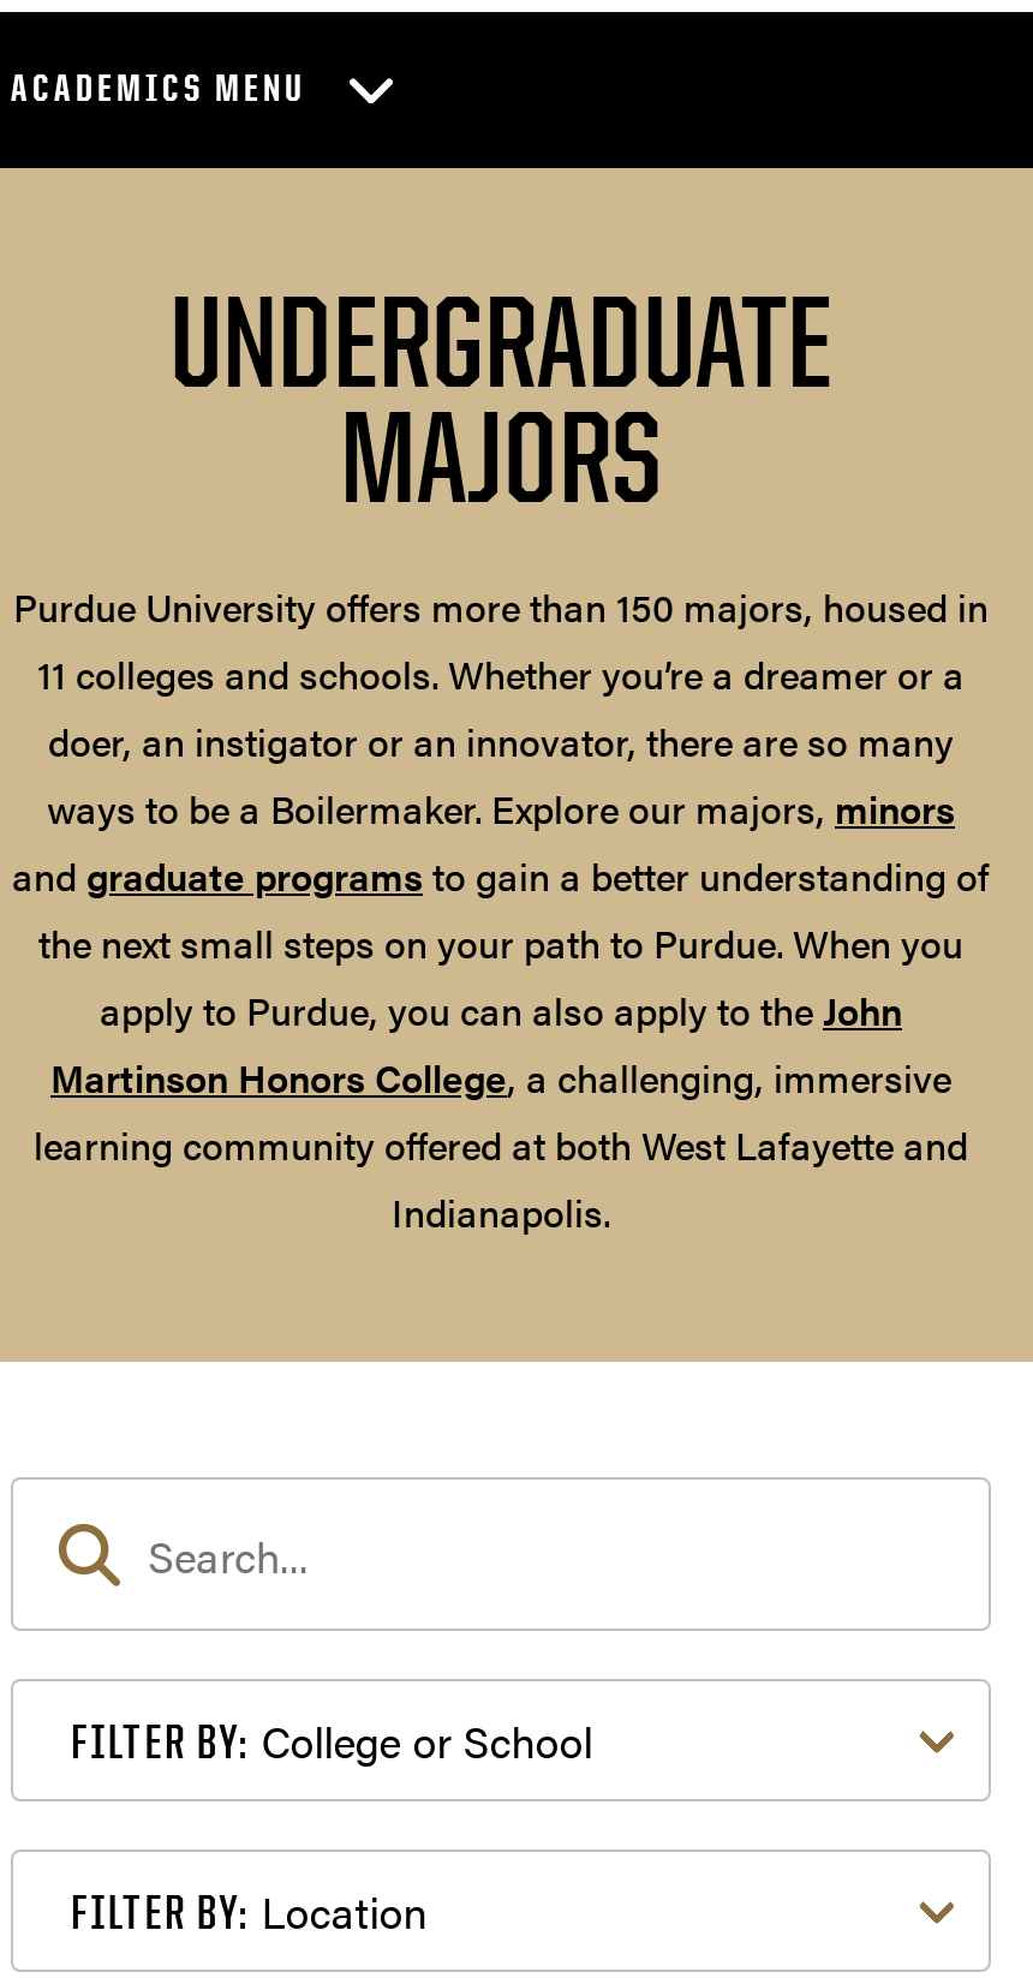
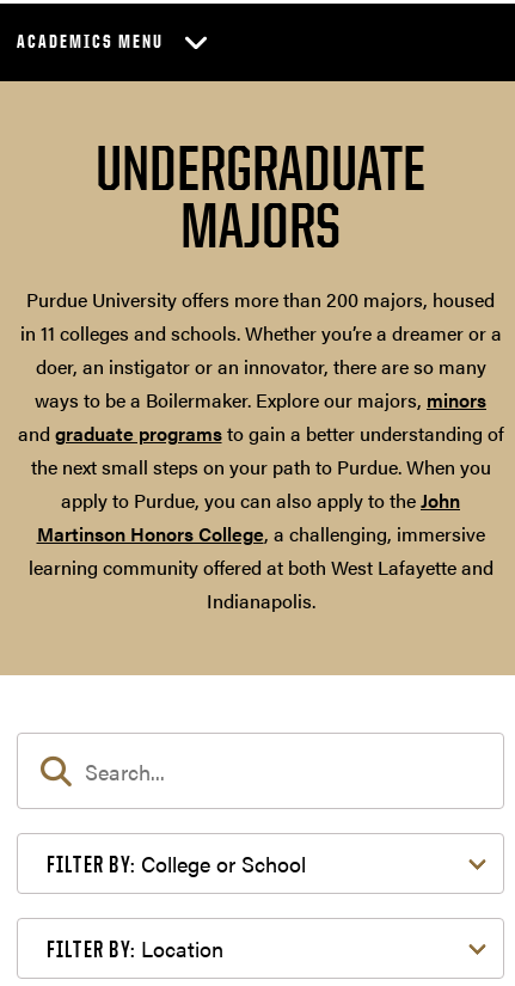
- Purdue University offers more than 150 majors, housed in
- 11 colleges and schools. Whether you’re a dreamer or a
+ Purdue University offers more than 200 majors, housed
+ in 11 colleges and schools. Whether you’re a dreamer or a
